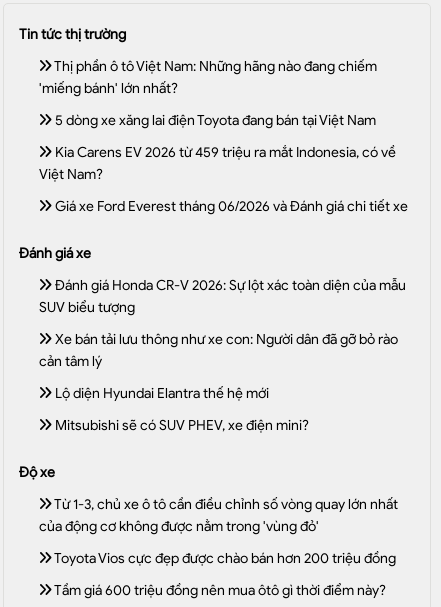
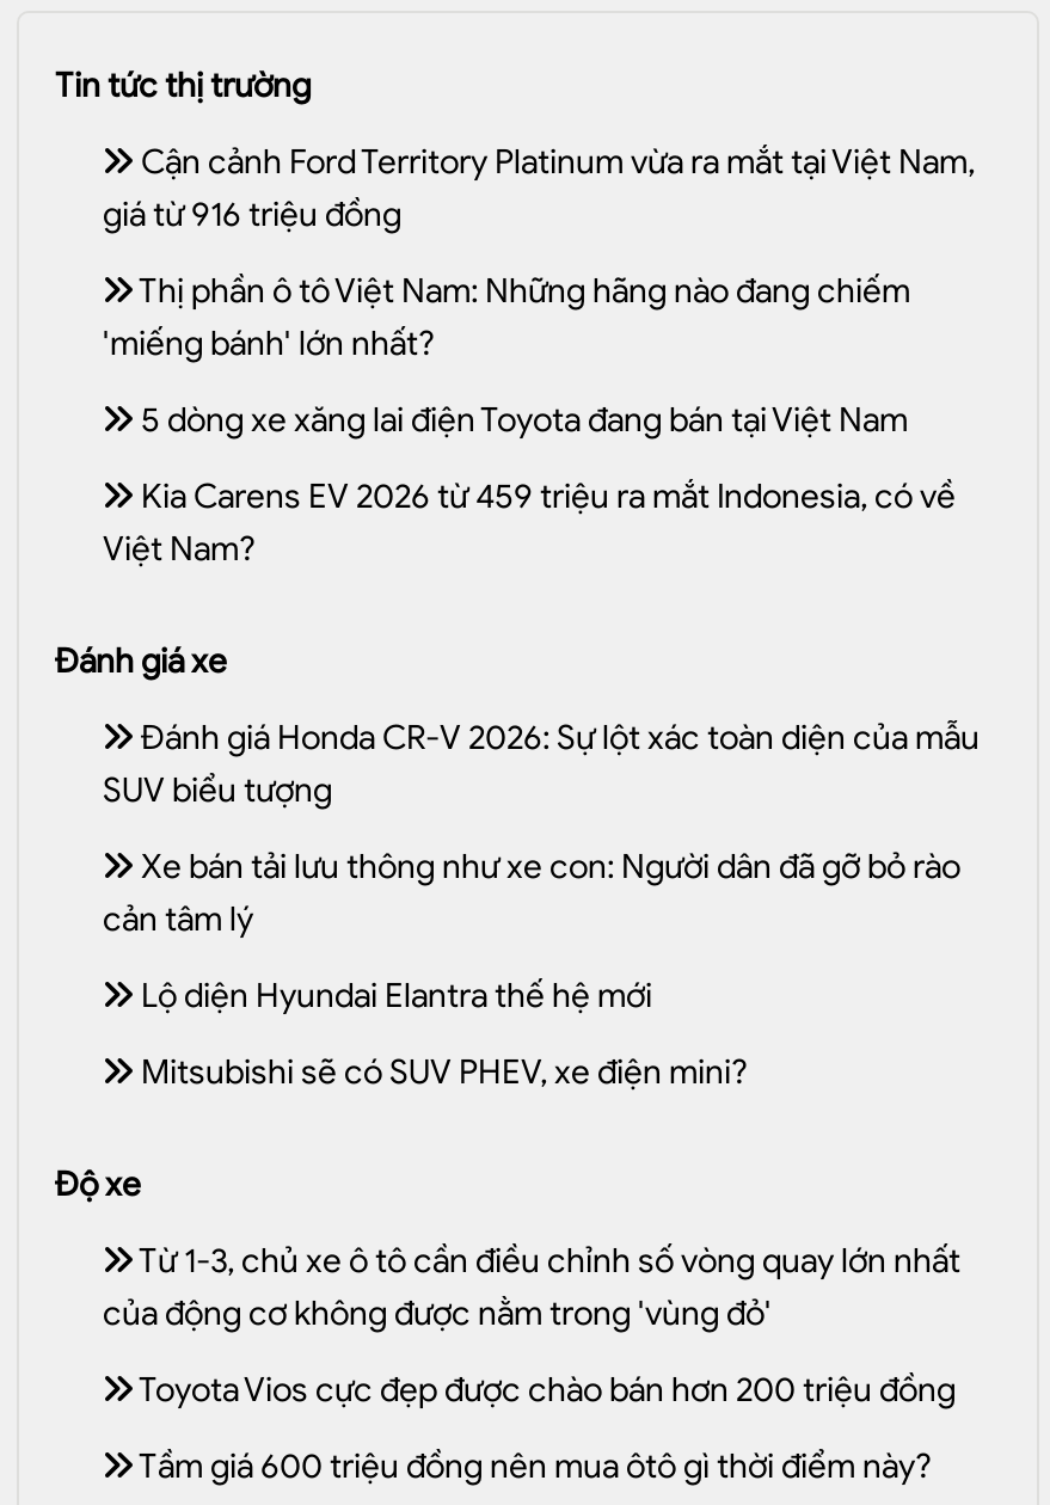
+ Cận cảnh Ford Territory Platinum vừa ra mắt tại Việt Nam,
+ giá từ 916 triệu đồng

moved down: Thị phần ô tô Việt Nam: Những hãng nào đang chiếm | 'miếng bánh' lớn nhất? | 5 dòng xe xăng lai điện Toyota đang bán tại Việt Nam | Kia Carens EV 2026 từ 459 triệu ra mắt Indonesia, có về | Việt Nam?

- Giá xe Ford Everest tháng 06/2026 và Đánh giá chi tiết xe
